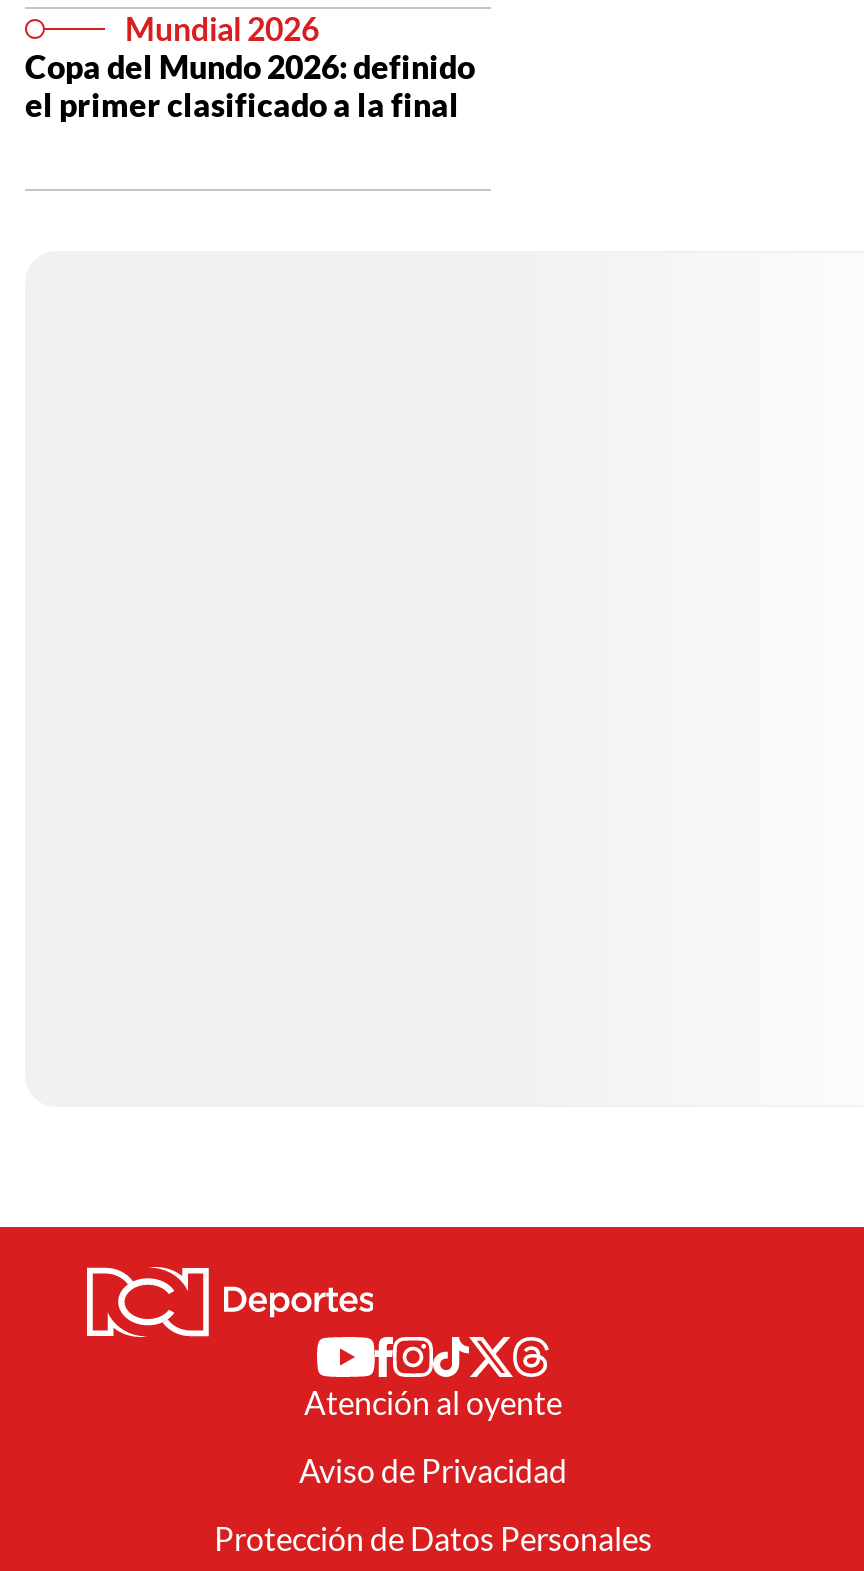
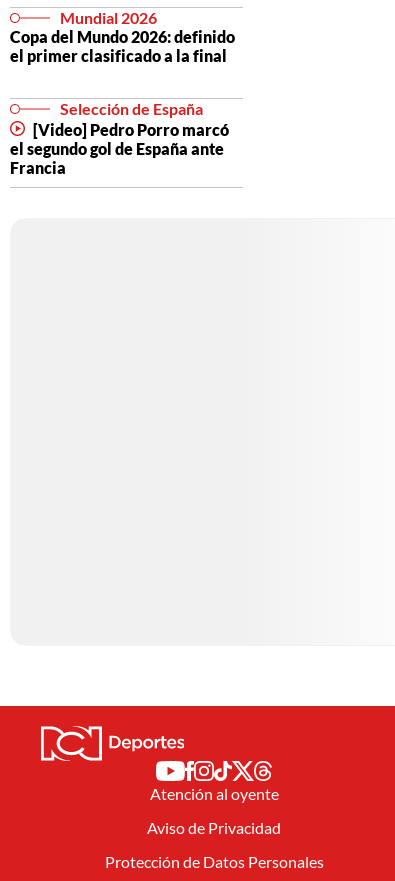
+ Selección de España
+ [Video] Pedro Porro marcó
+ el segundo gol de España ante
+ Francia
